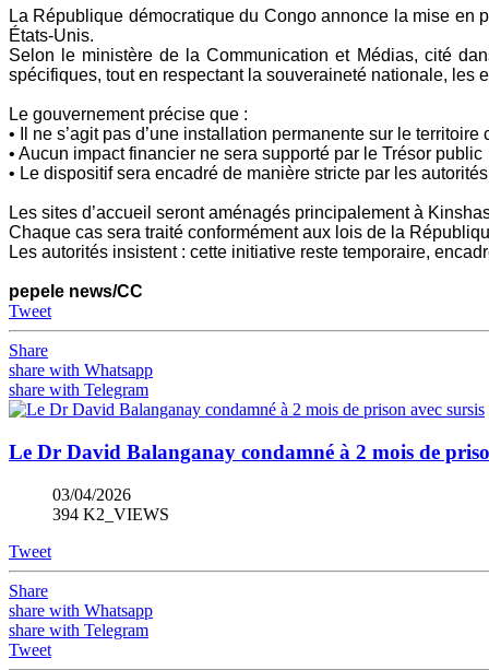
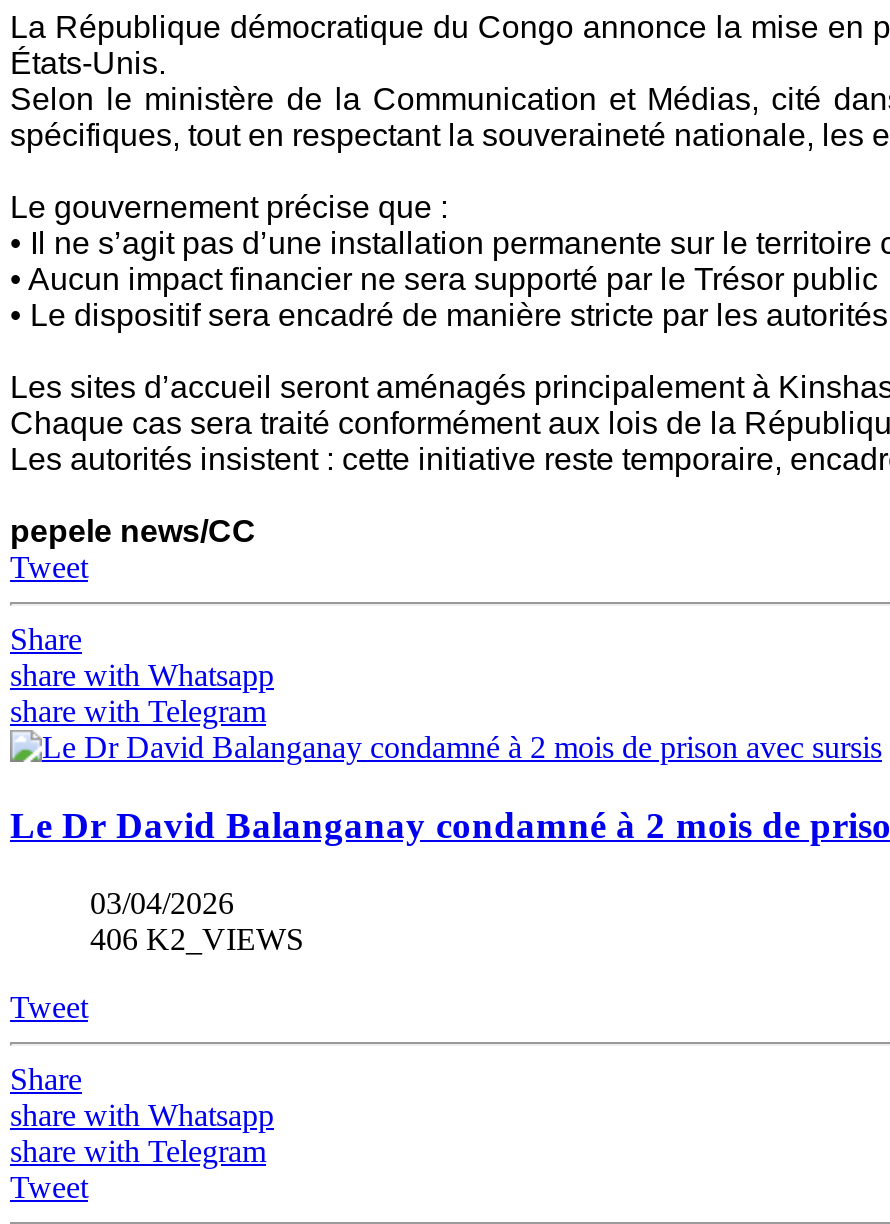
- 394 K2_VIEWS
+ 406 K2_VIEWS
